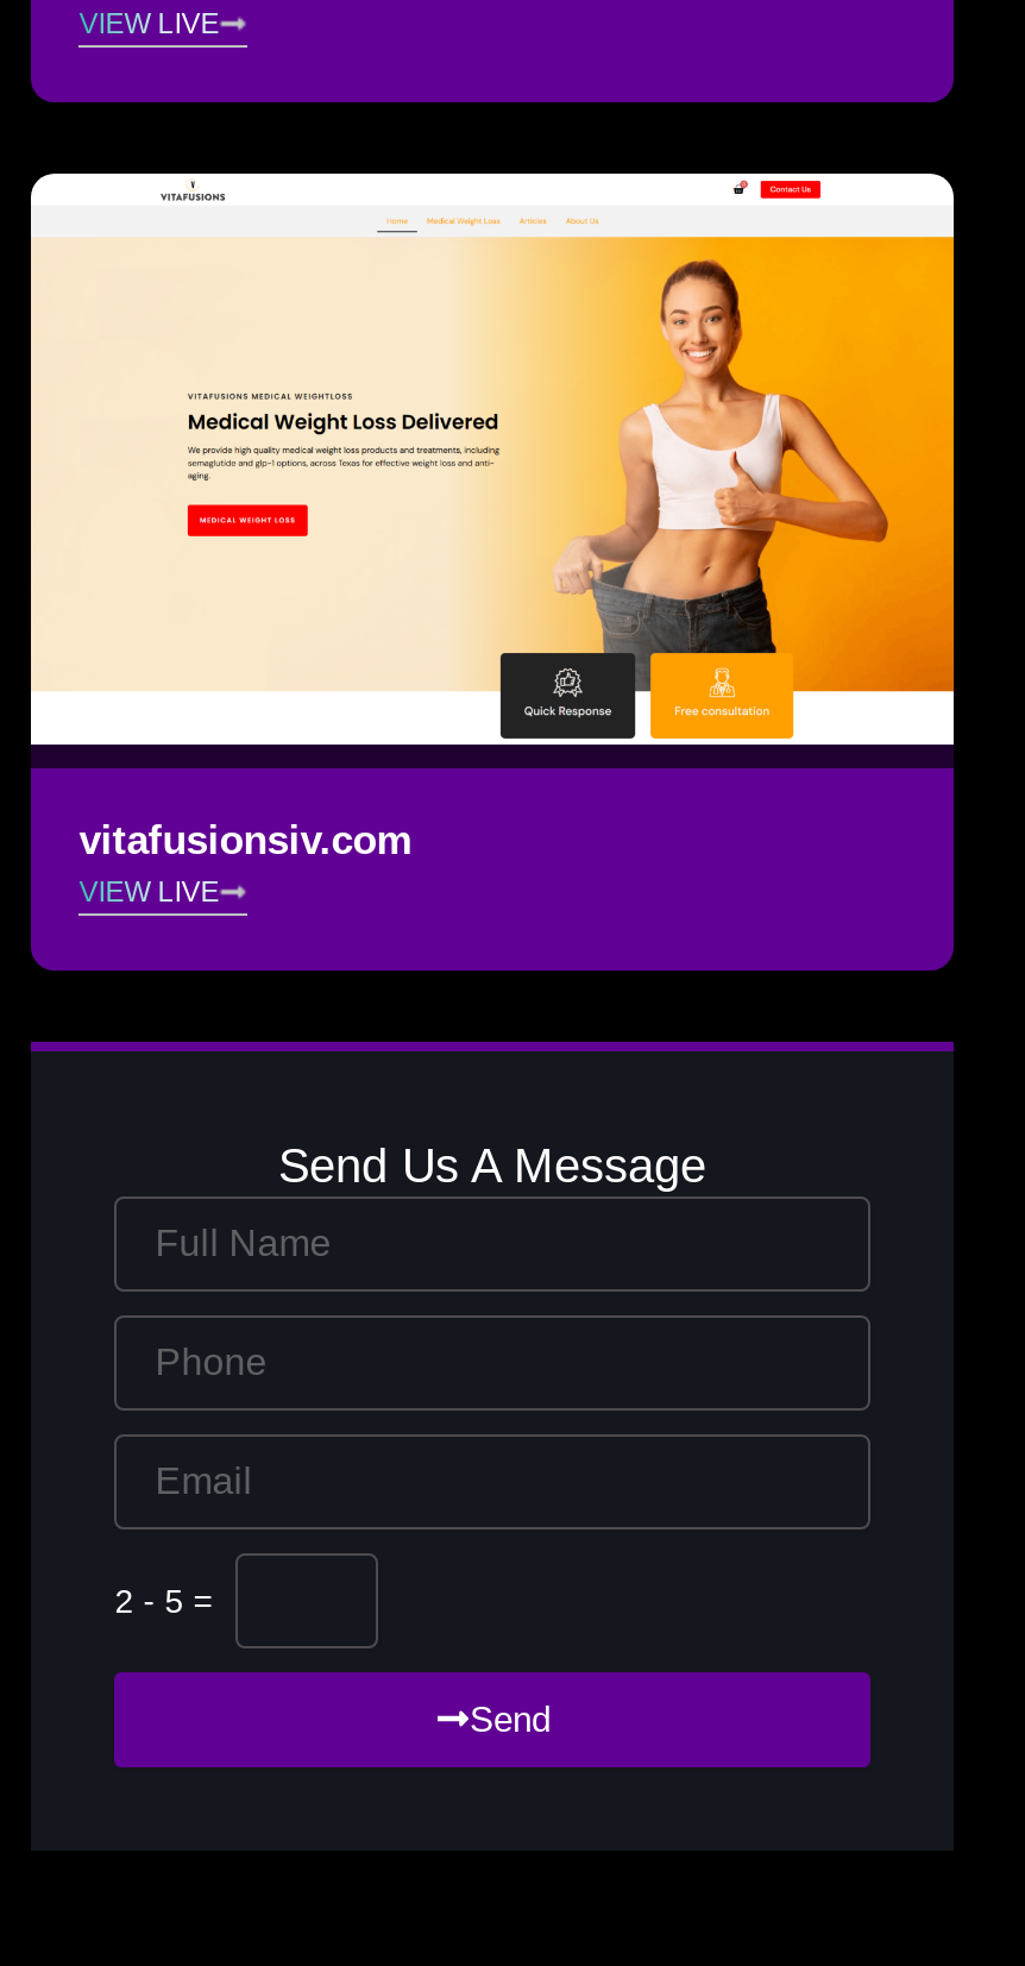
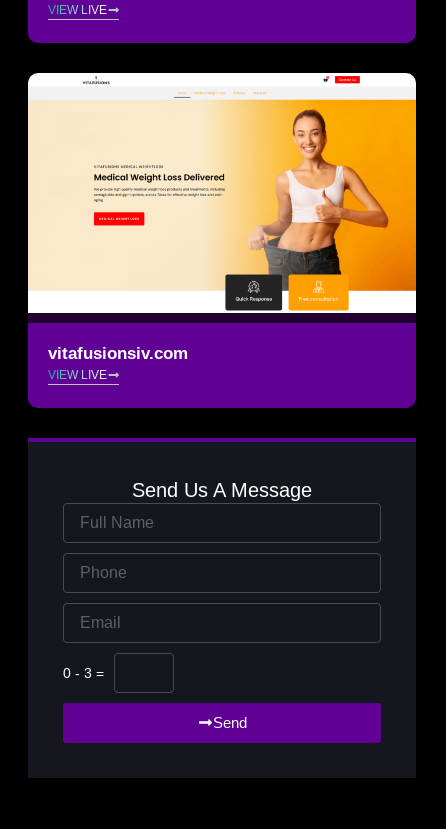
- 2 - 5 =
+ 0 - 3 =
